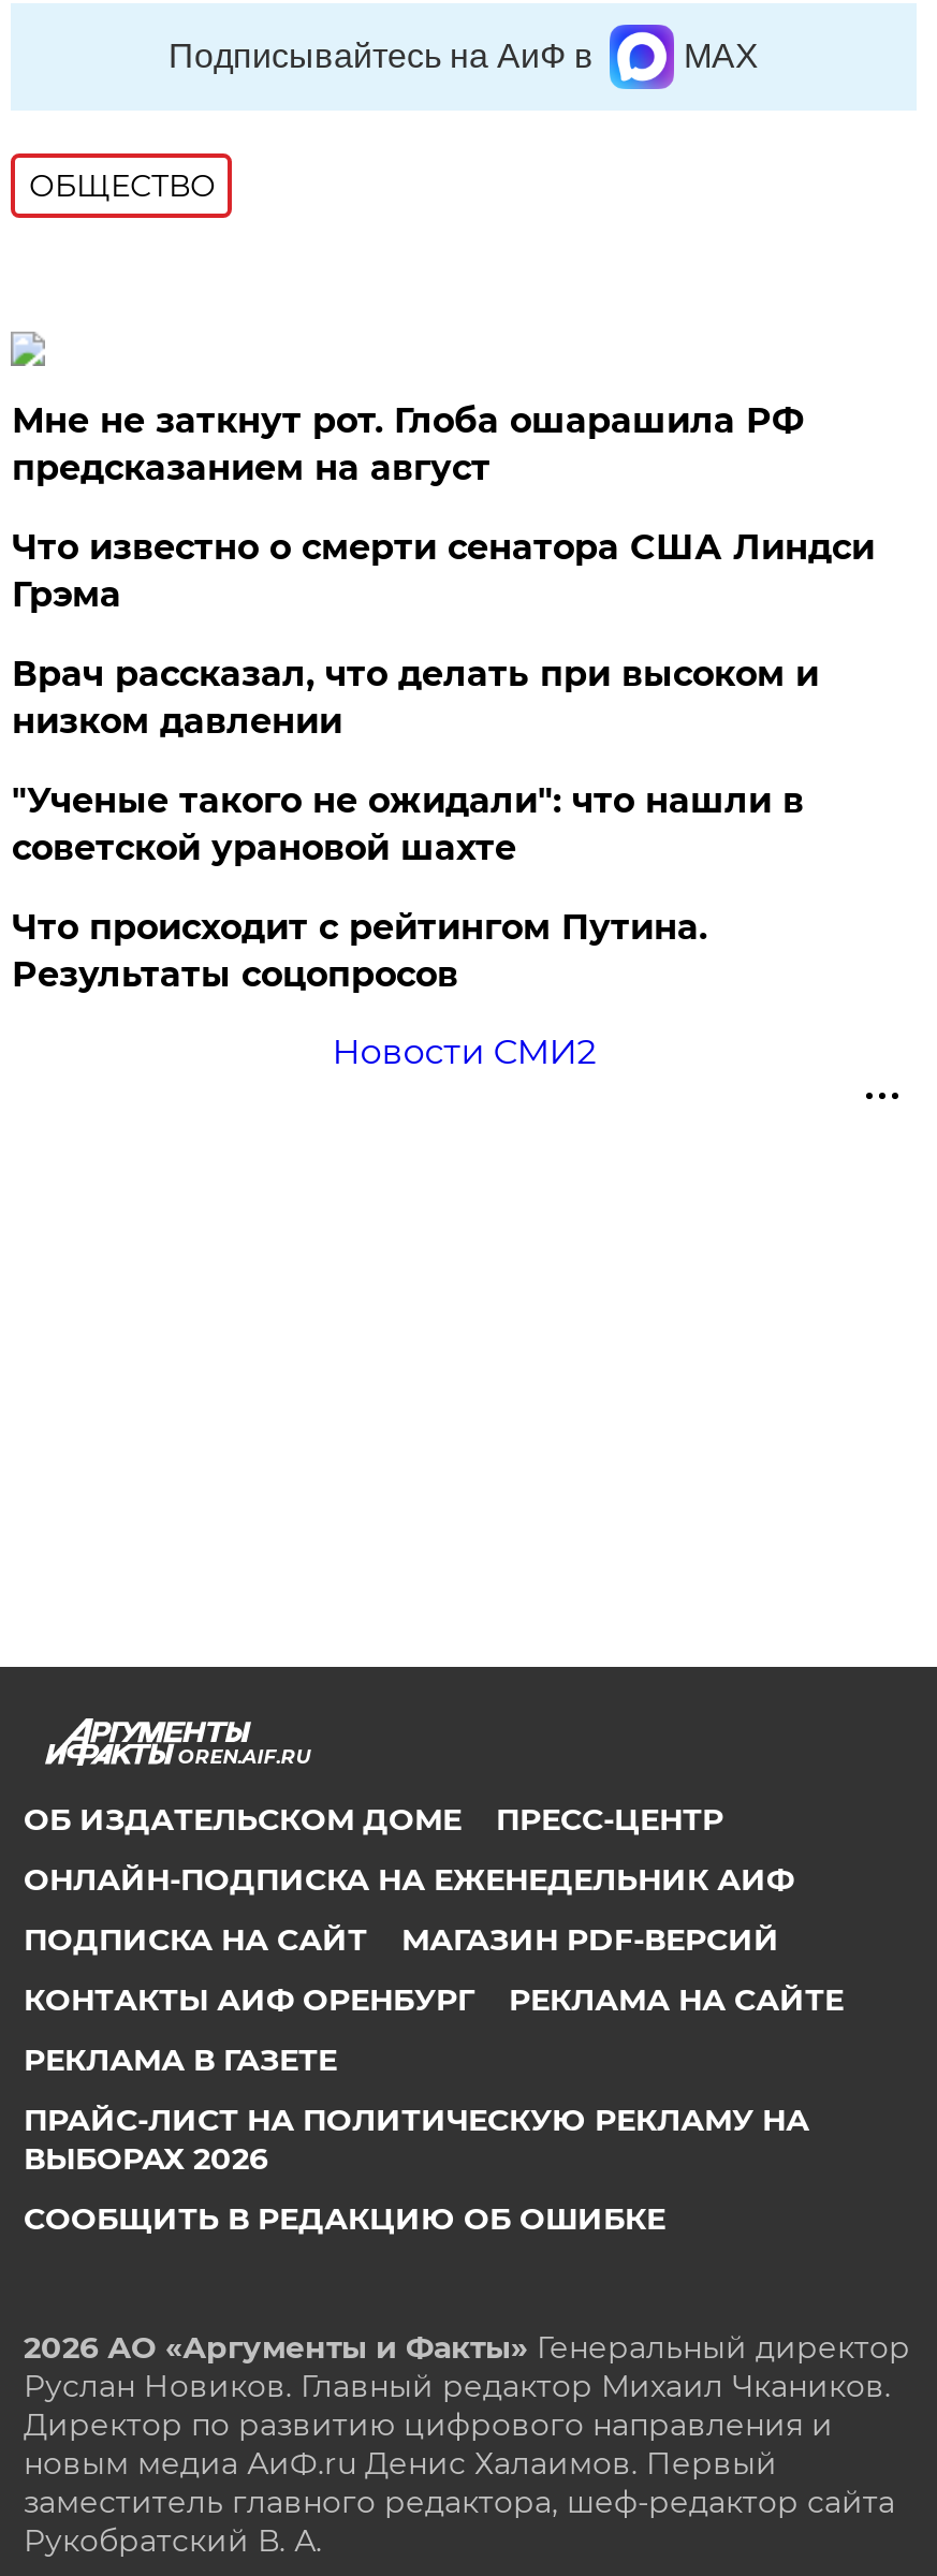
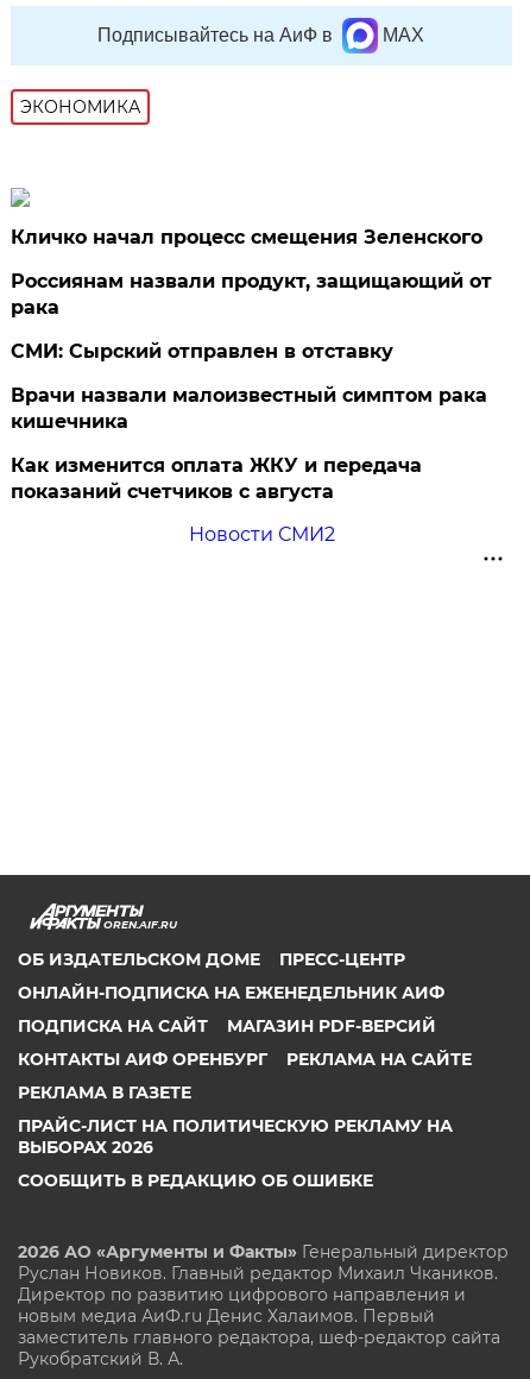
- ОБЩЕСТВО
+ ЭКОНОМИКА

- Мне не заткнут рот. Глоба ошарашила РФ
- предсказанием на август
+ Кличко начал процесс смещения Зеленского

- Что известно о смерти сенатора США Линдси
- Грэма
+ Россиянам назвали продукт, защищающий от
+ рака

- Врач рассказал, что делать при высоком и
- низком давлении
+ СМИ: Сырский отправлен в отставку

- "Ученые такого не ожидали": что нашли в
- советской урановой шахте
+ Врачи назвали малоизвестный симптом рака
+ кишечника

- Что происходит с рейтингом Путина.
- Результаты соцопросов
+ Как изменится оплата ЖКУ и передача
+ показаний счетчиков с августа
